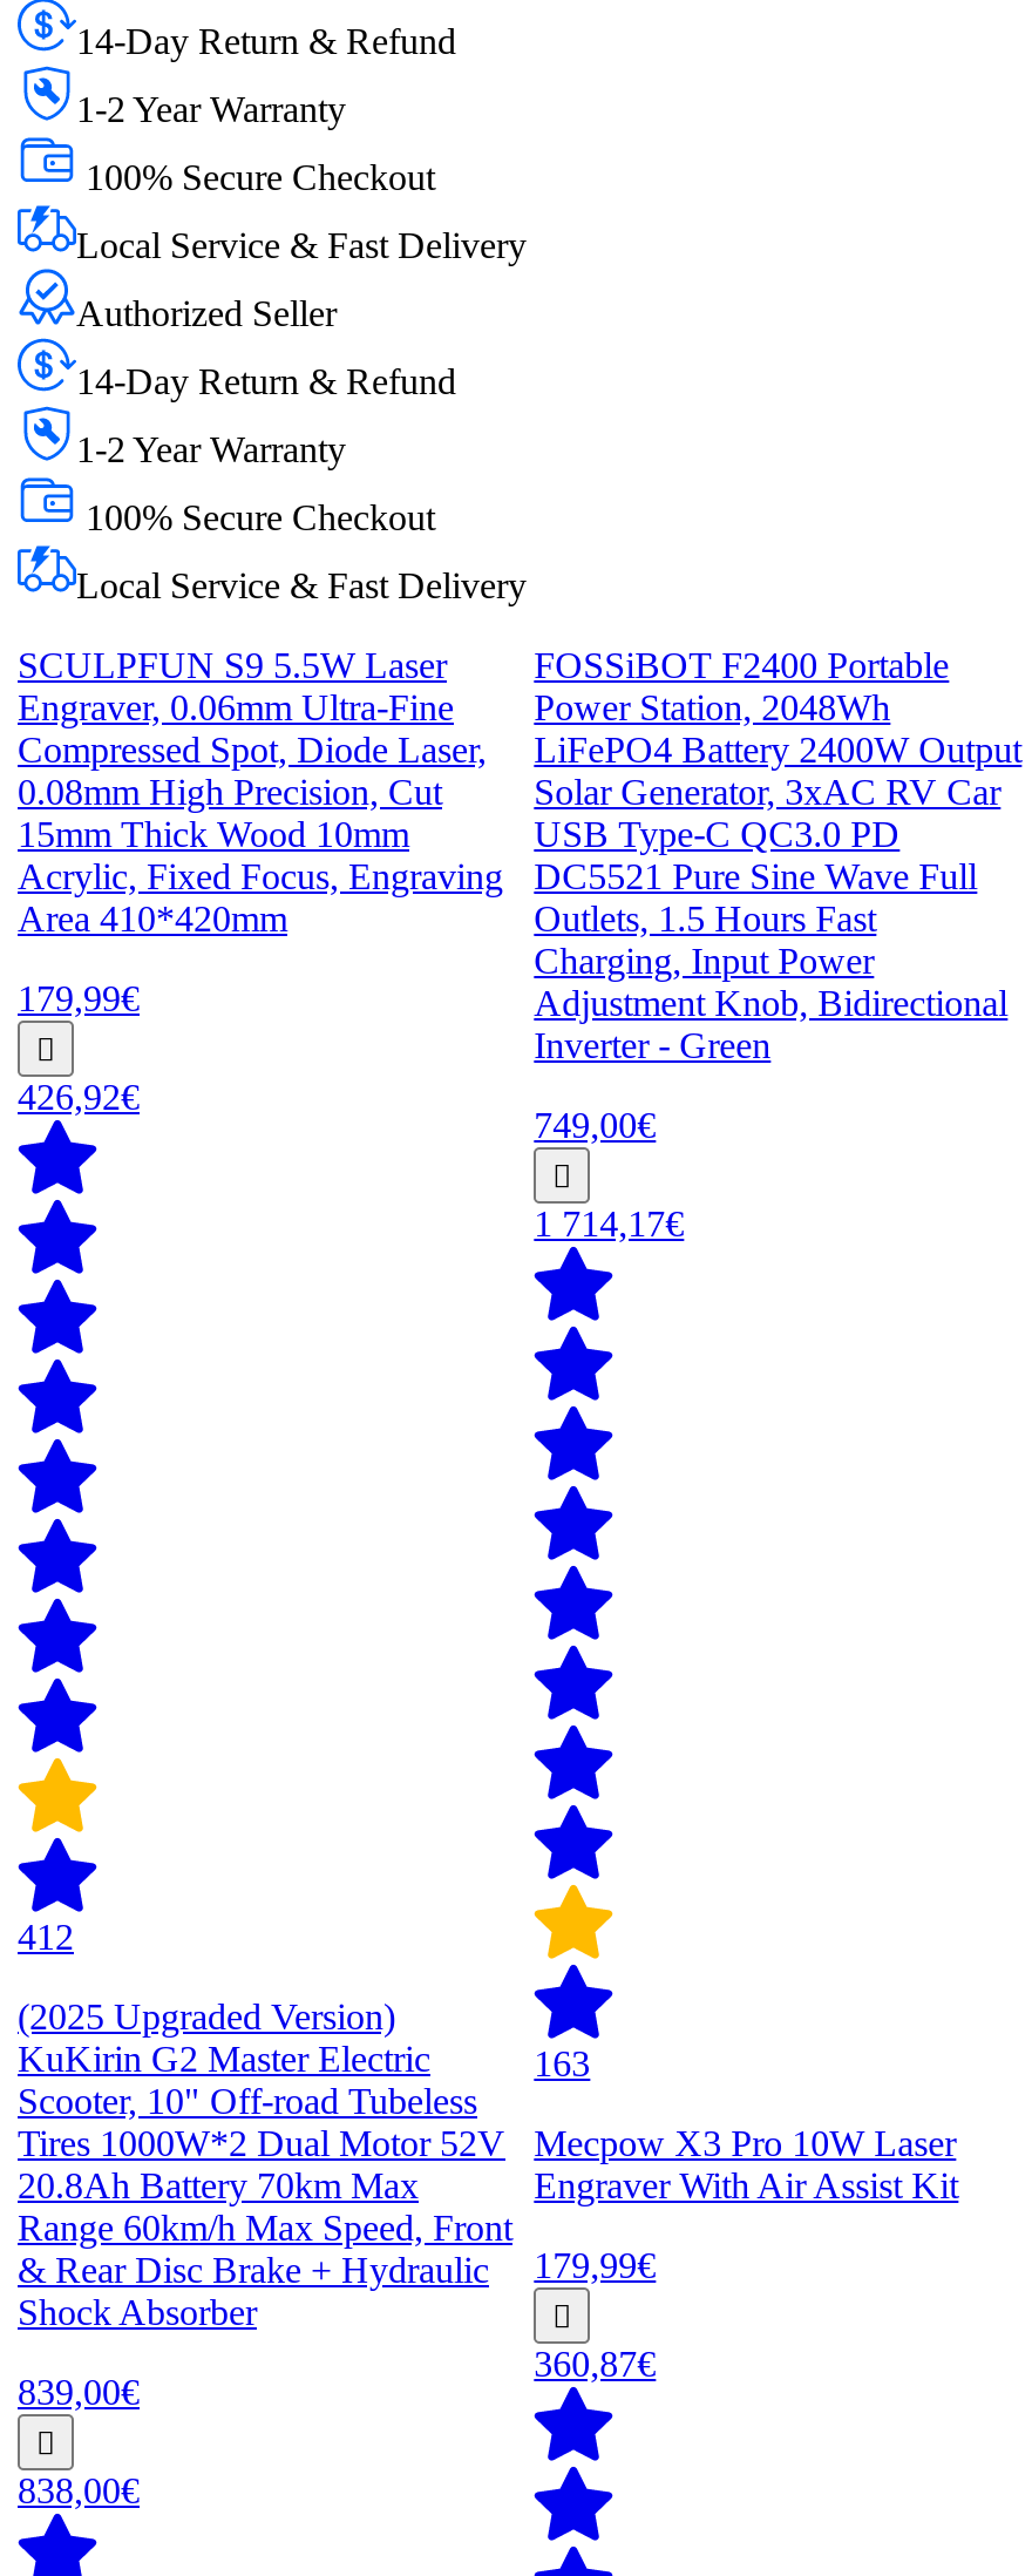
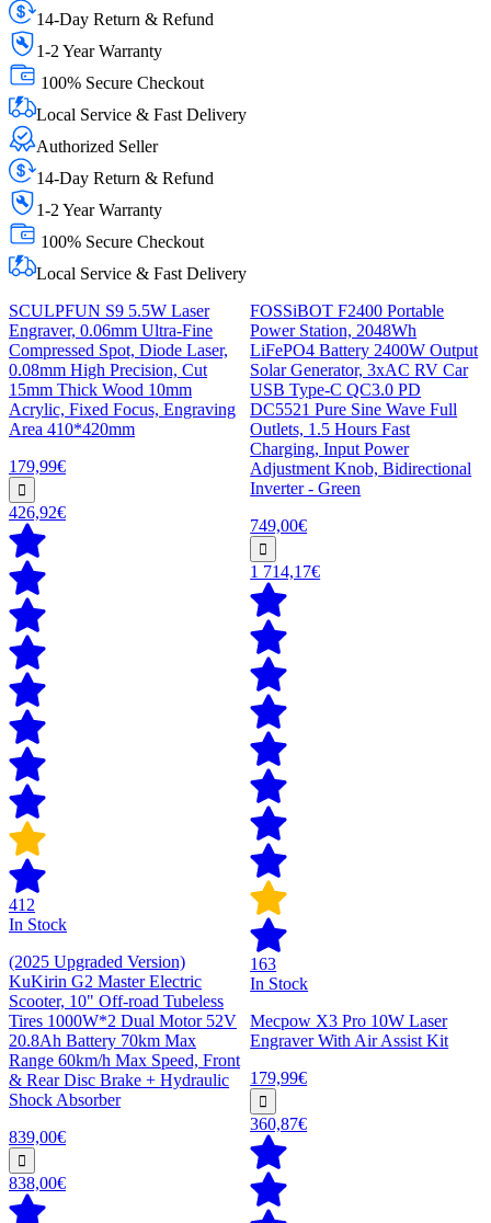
+ In Stock

+ In Stock
